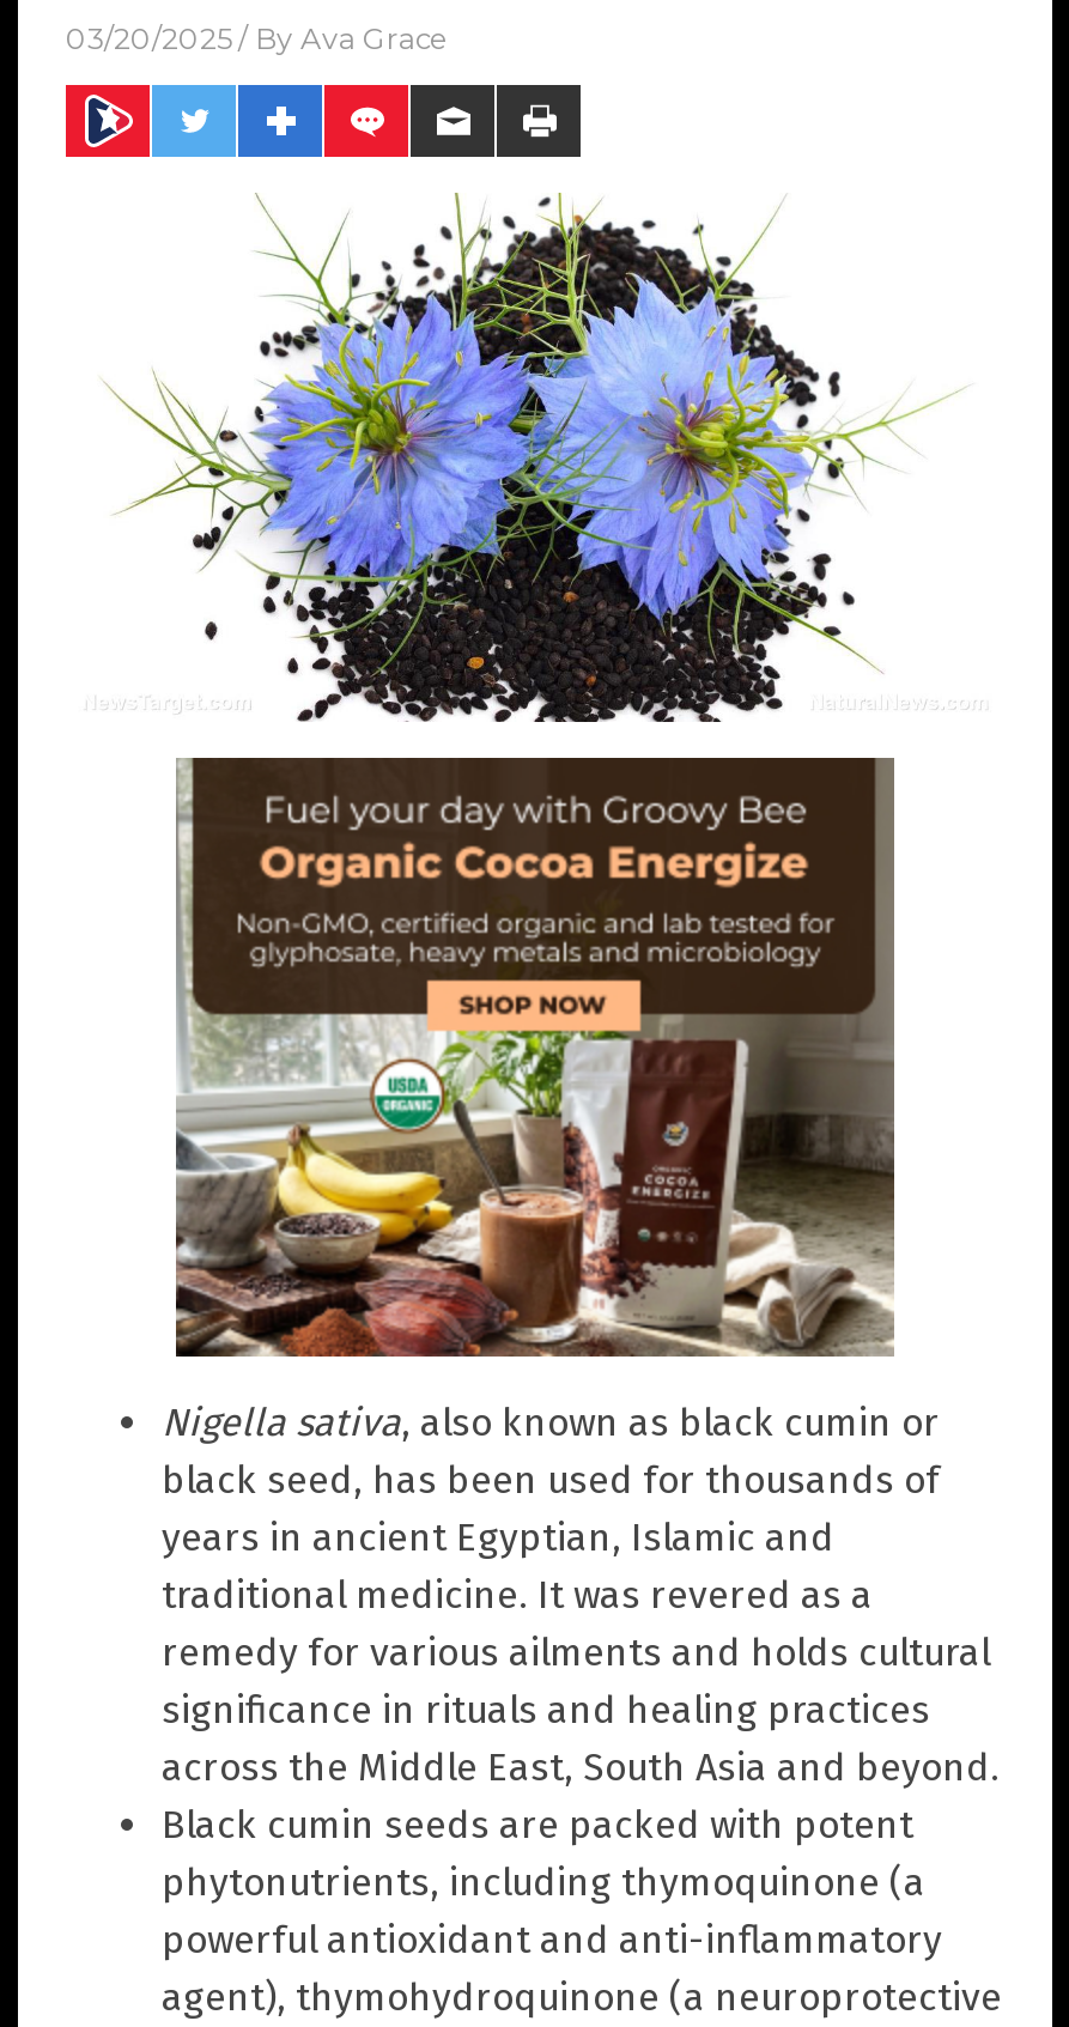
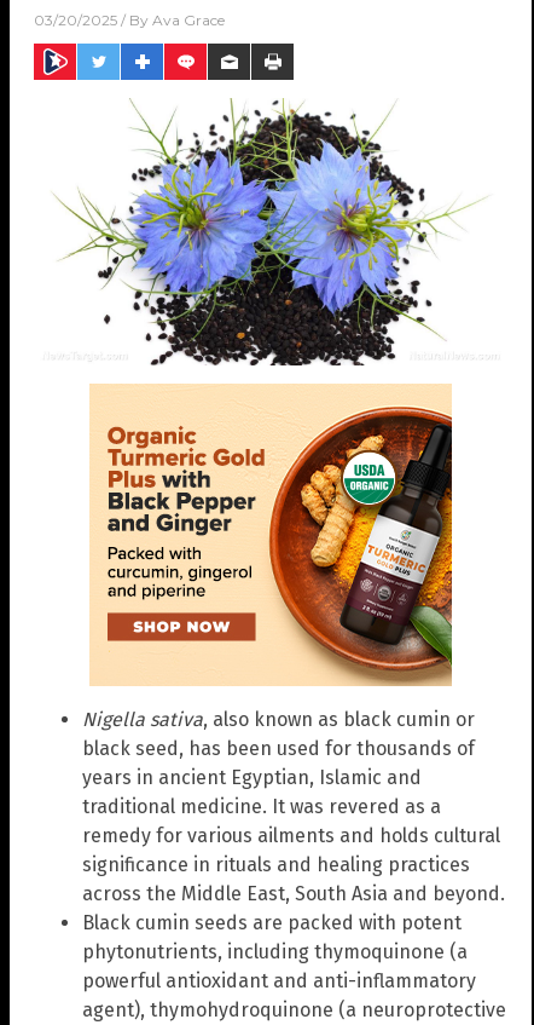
- [image]
+ [image]
